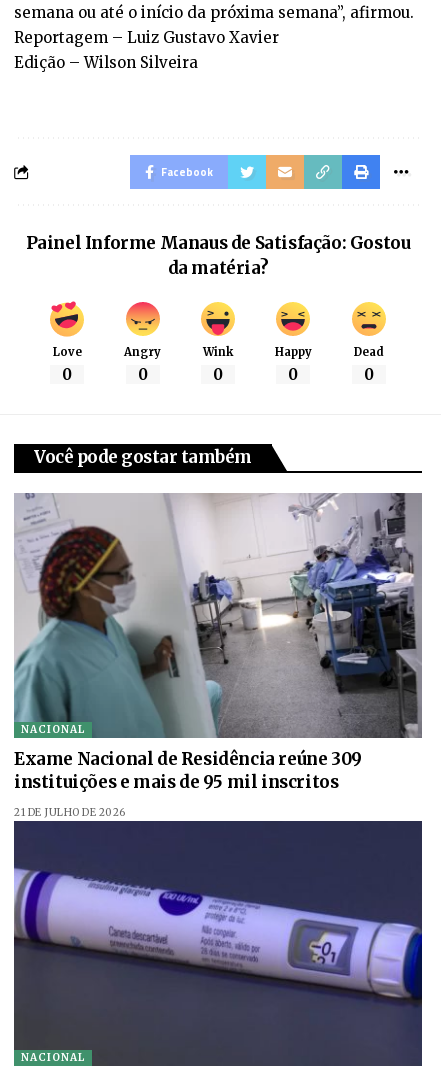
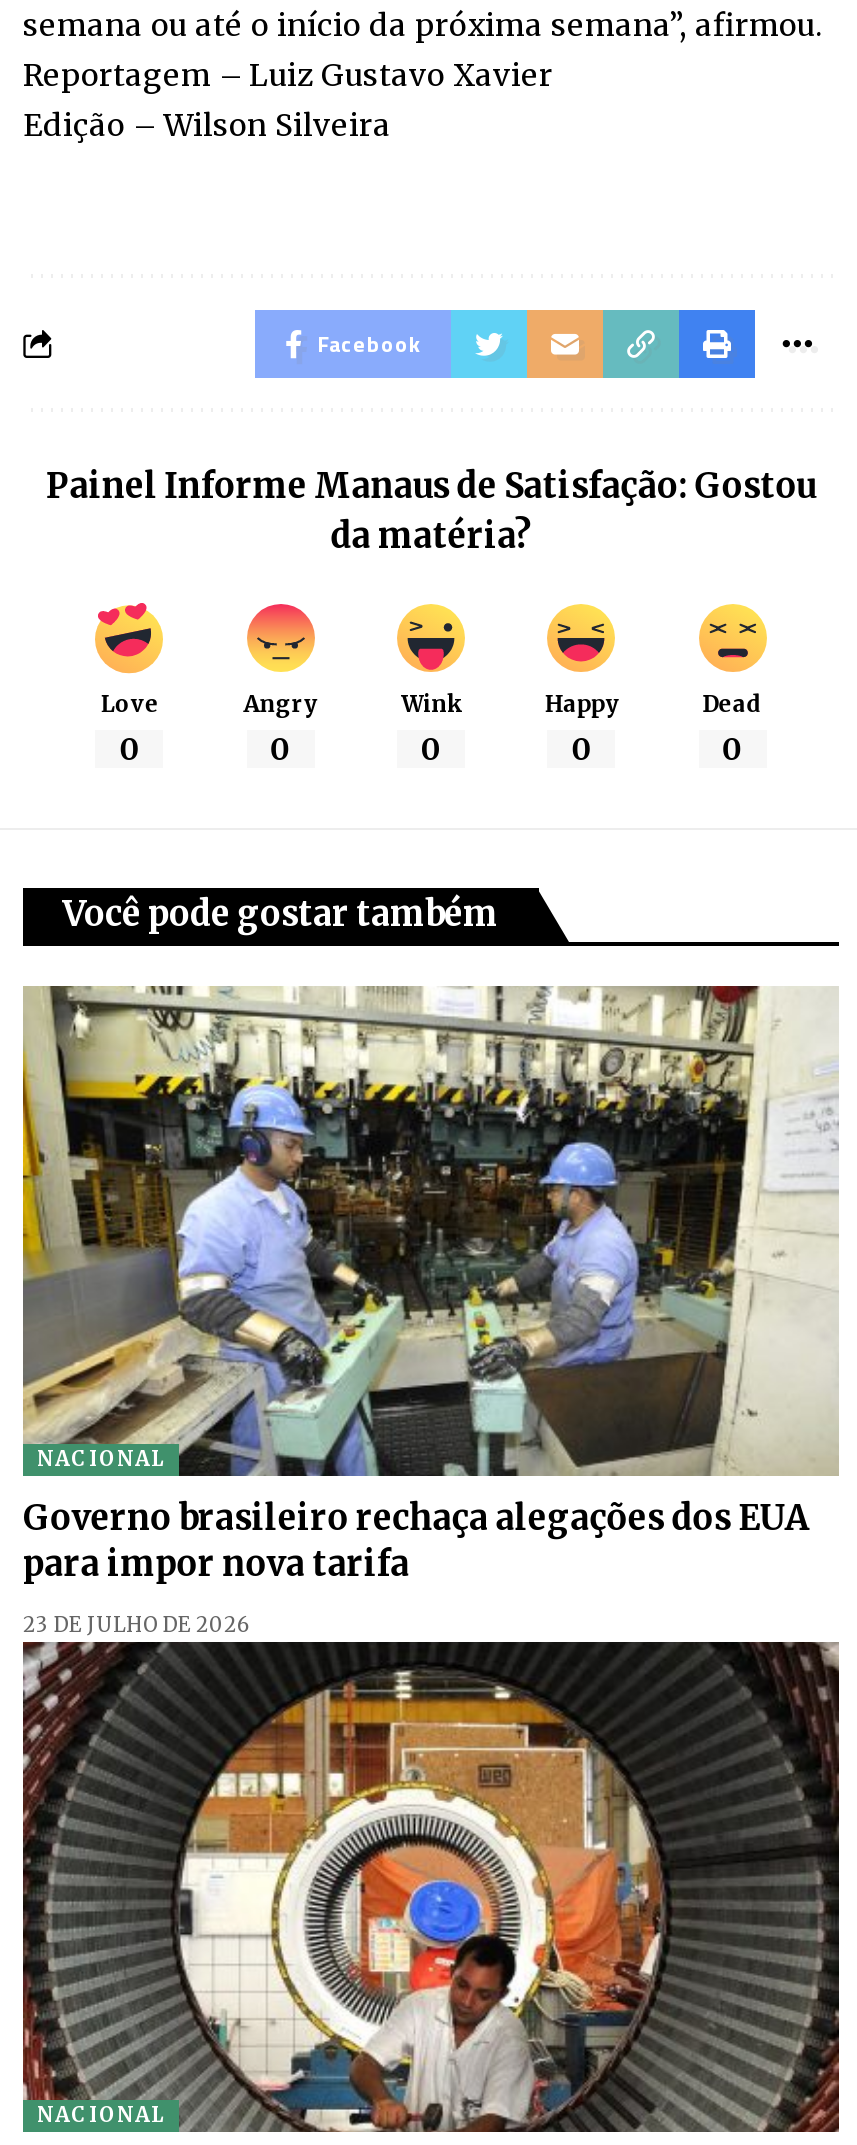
- [image]
- Exame Nacional de Residência reúne 309
- instituições e mais de 95 mil inscritos
+ [image]
+ Governo brasileiro rechaça alegações dos EUA
+ para impor nova tarifa

- 21 DE JULHO DE 2026
+ 23 DE JULHO DE 2026

- [image]
+ [image]
